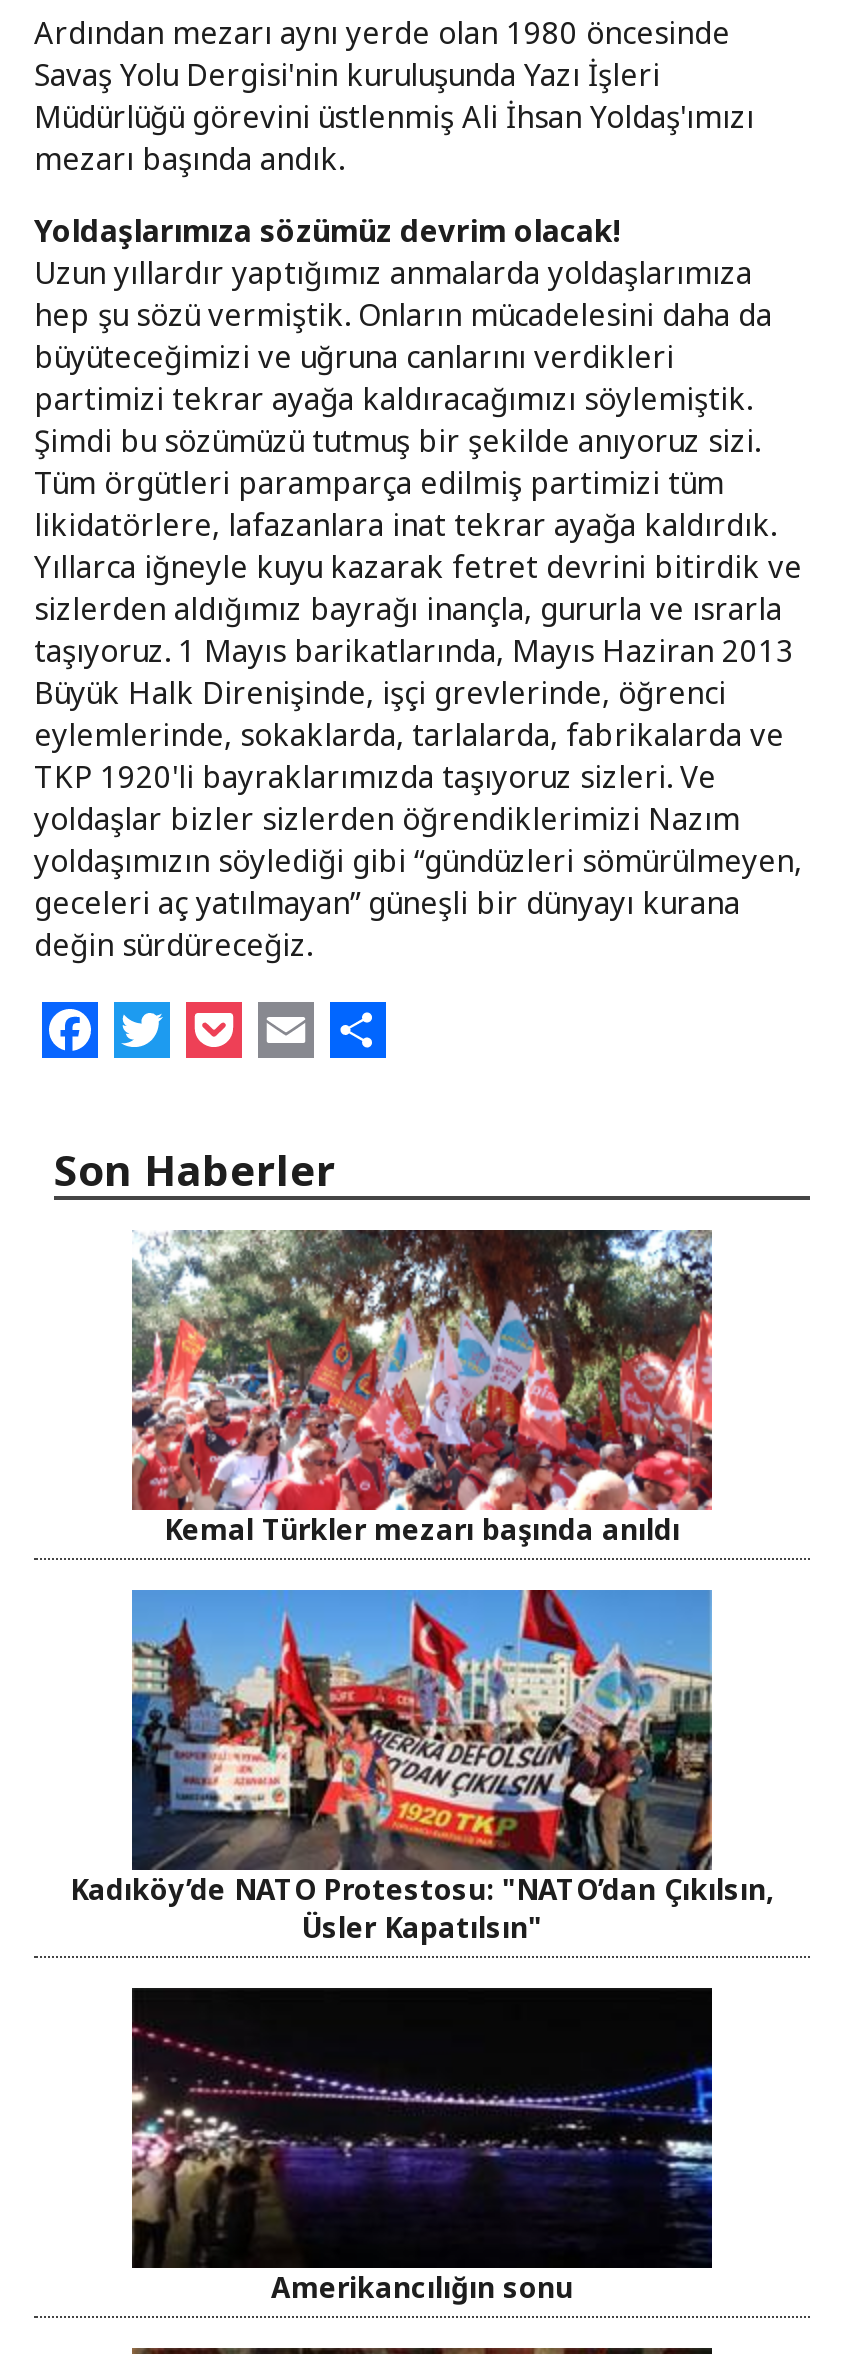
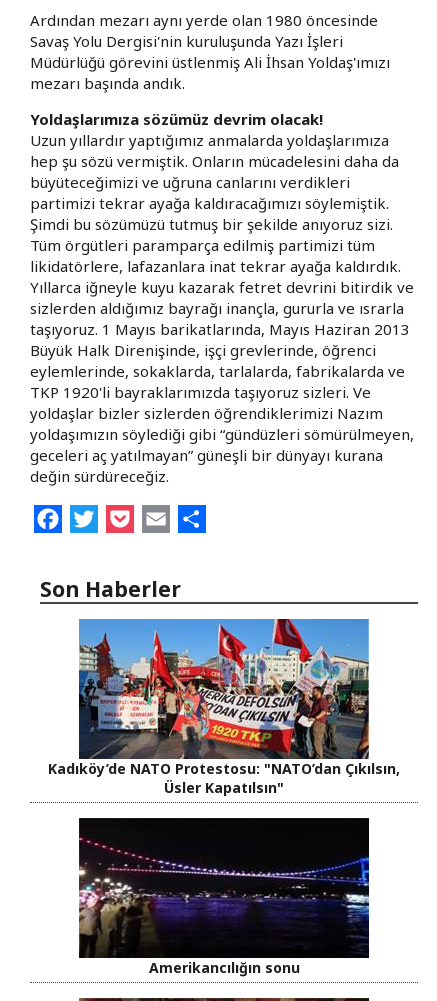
- [image]
- Kemal Türkler mezarı başında anıldı
